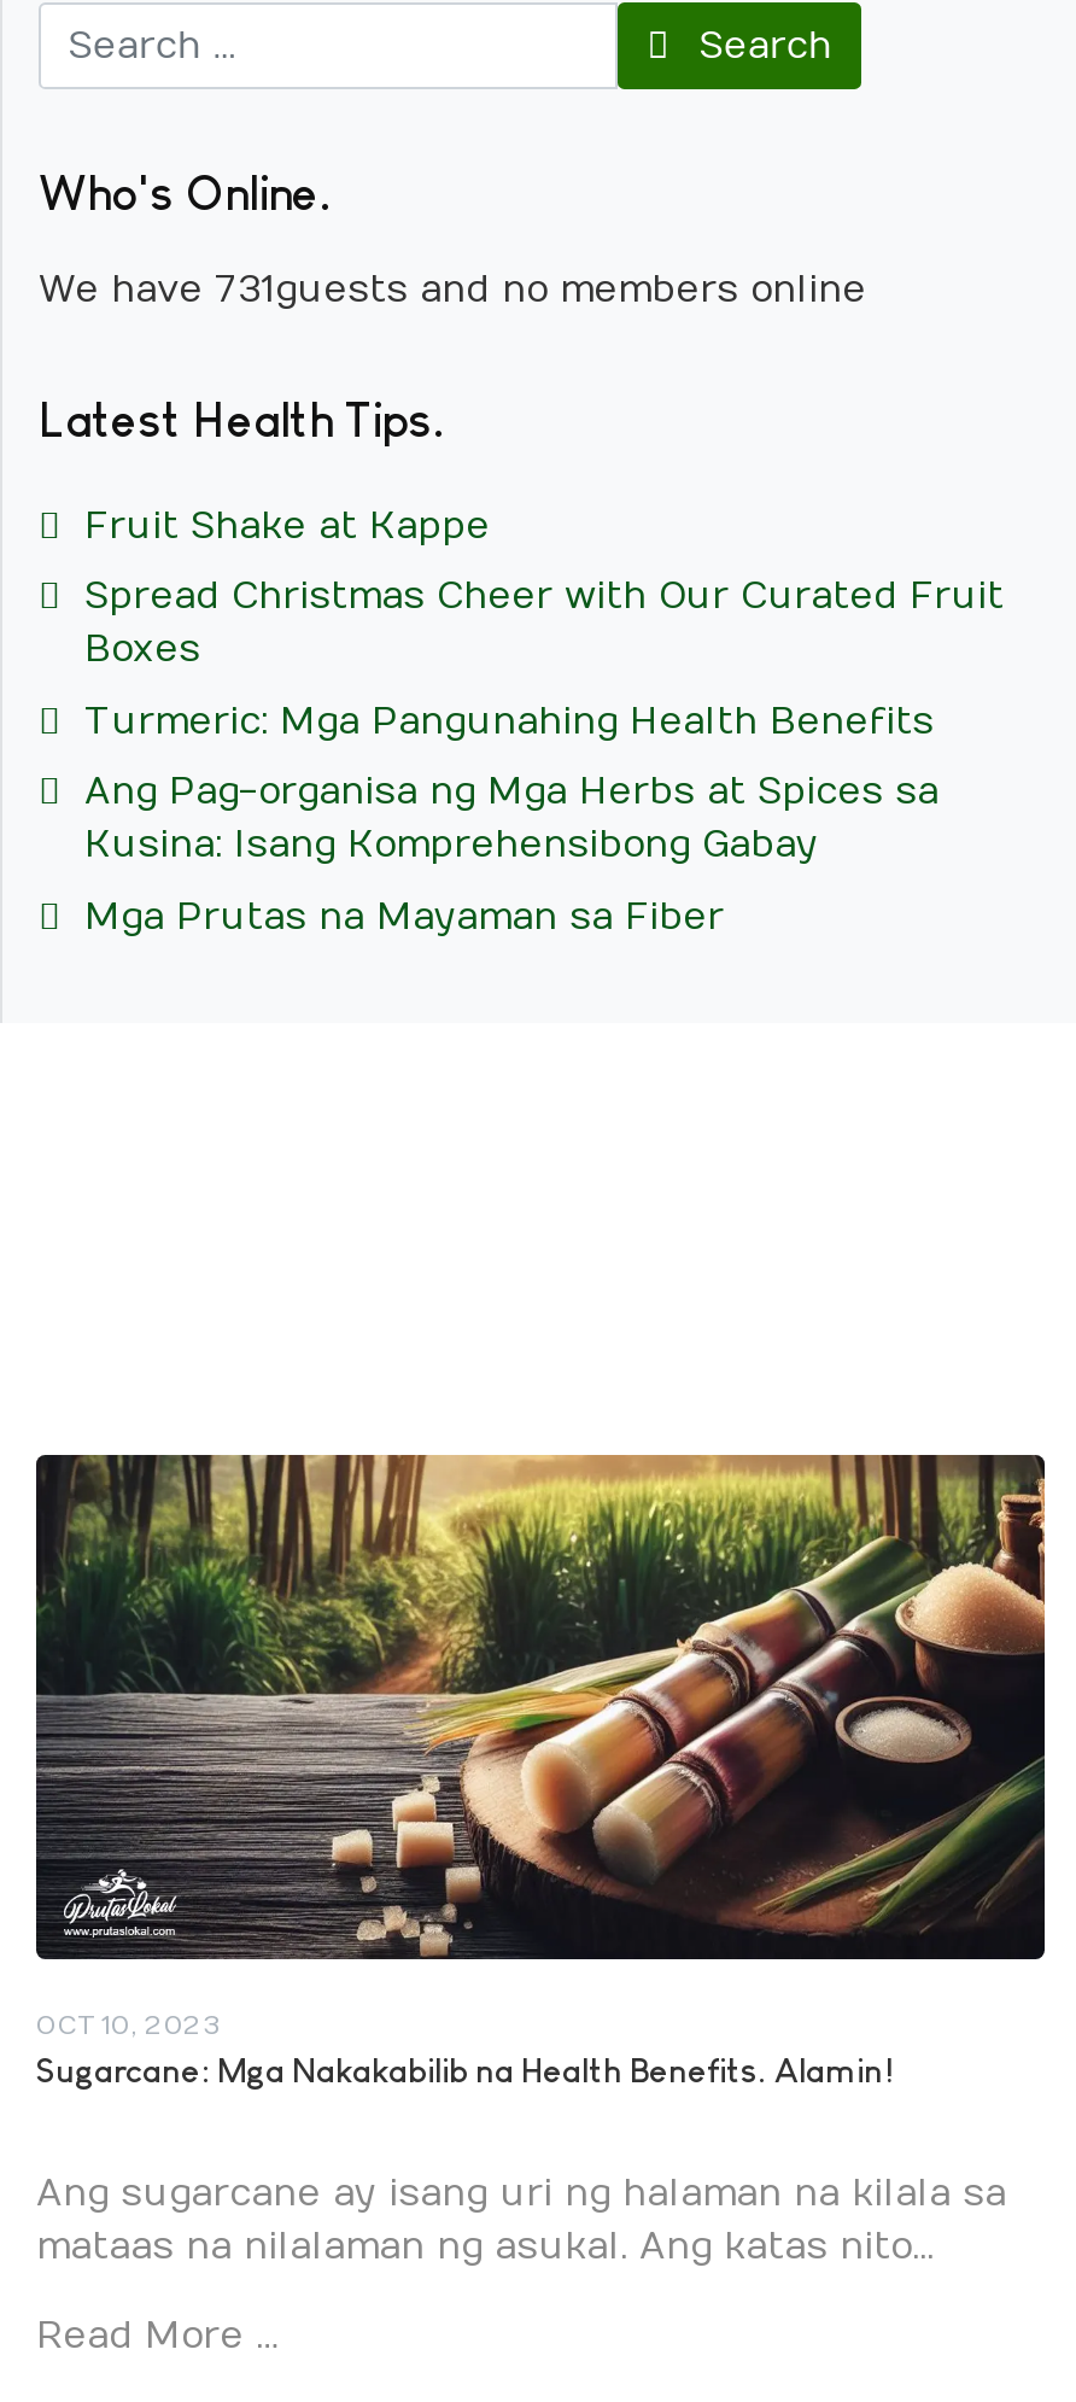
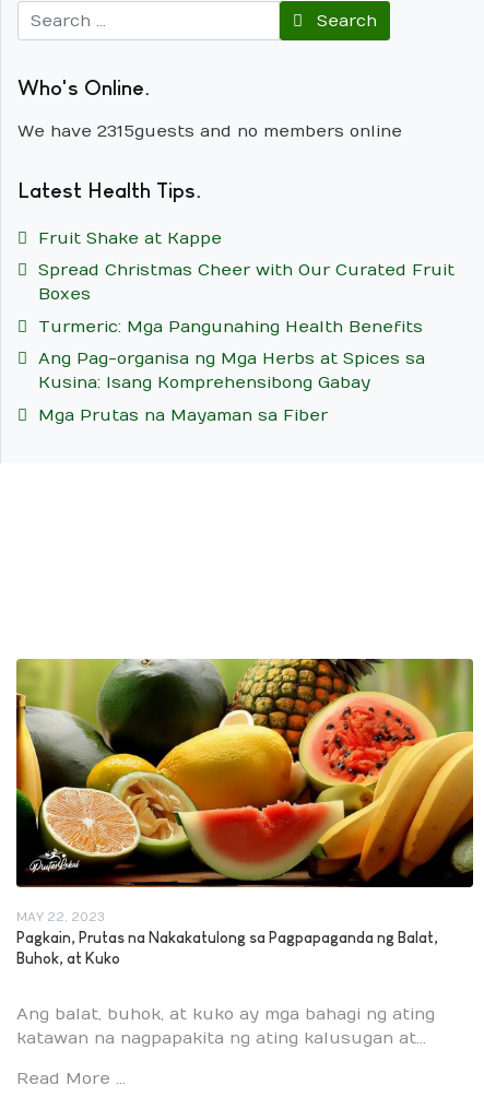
- We have 731 guests and no members online
+ We have 2315 guests and no members online

- [image]
- OCT 10, 2023
- Sugarcane: Mga Nakakabilib na Health Benefits. Alamin!
+ [image]
+ MAY 22, 2023
+ Pagkain, Prutas na Nakakatulong sa Pagpapaganda ng Balat,
+ Buhok, at Kuko

- Ang sugarcane ay isang uri ng halaman na kilala sa
- mataas na nilalaman ng asukal. Ang katas nito...
+ Ang balat, buhok, at kuko ay mga bahagi ng ating
+ katawan na nagpapakita ng ating kalusugan at...
